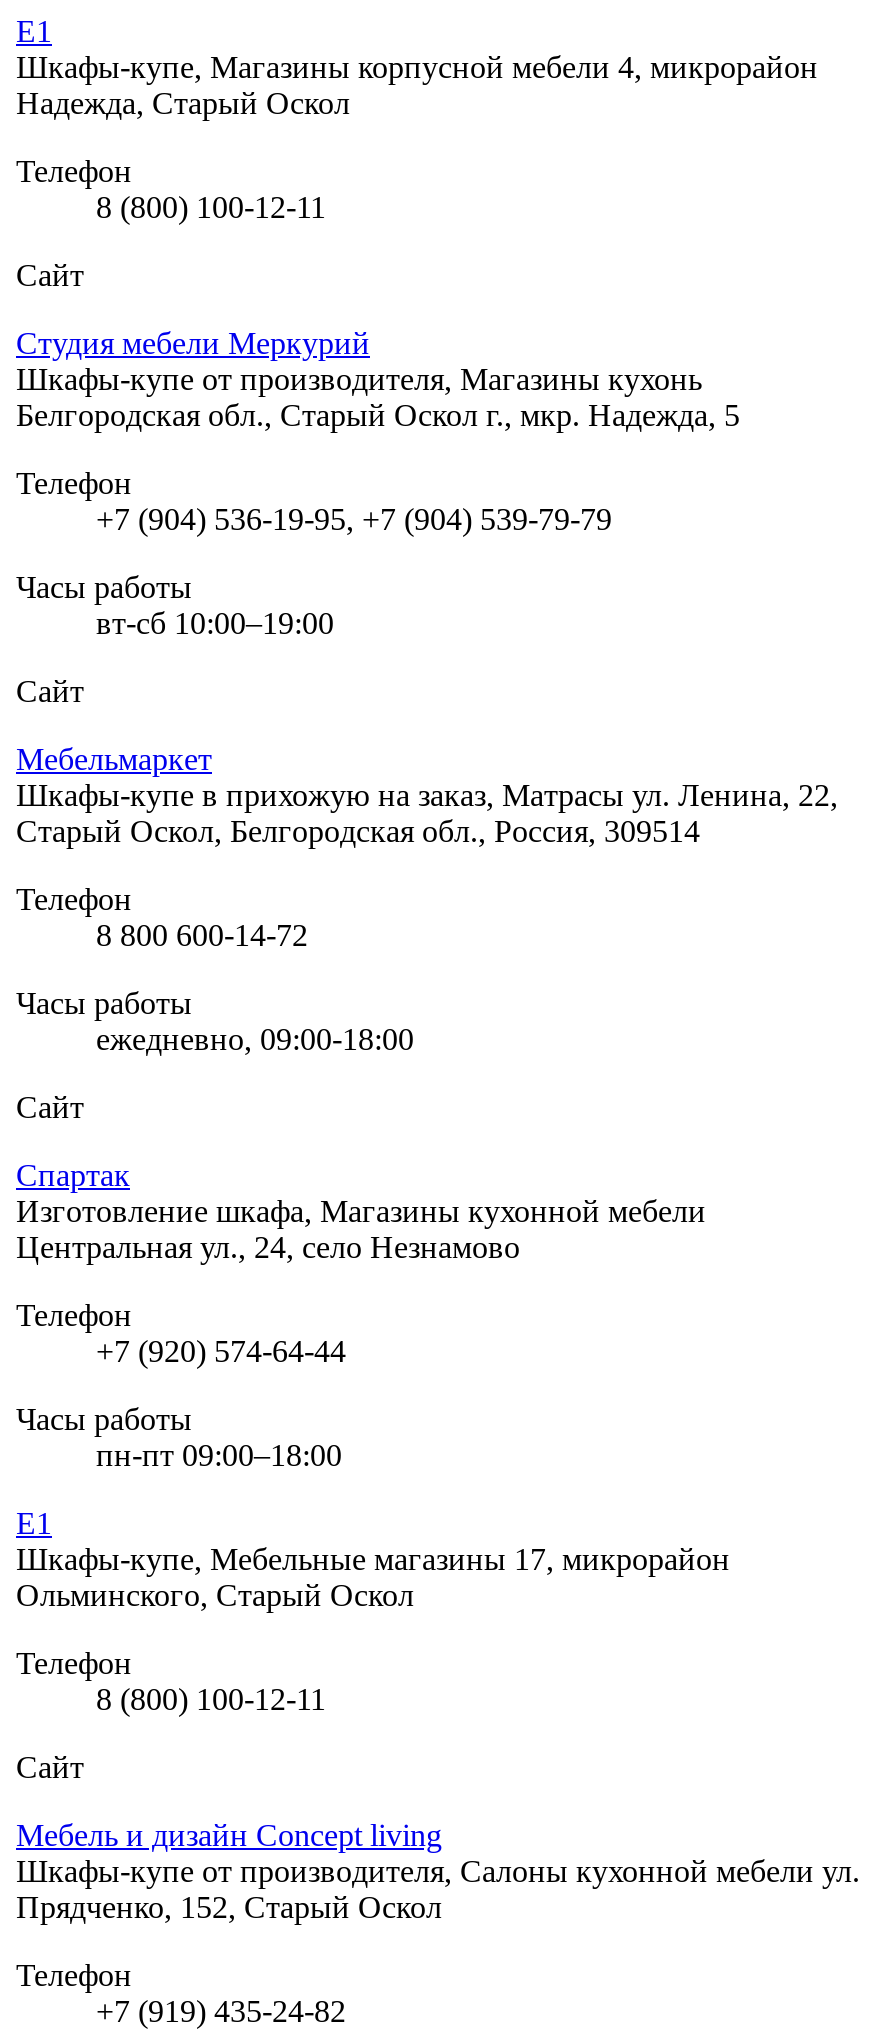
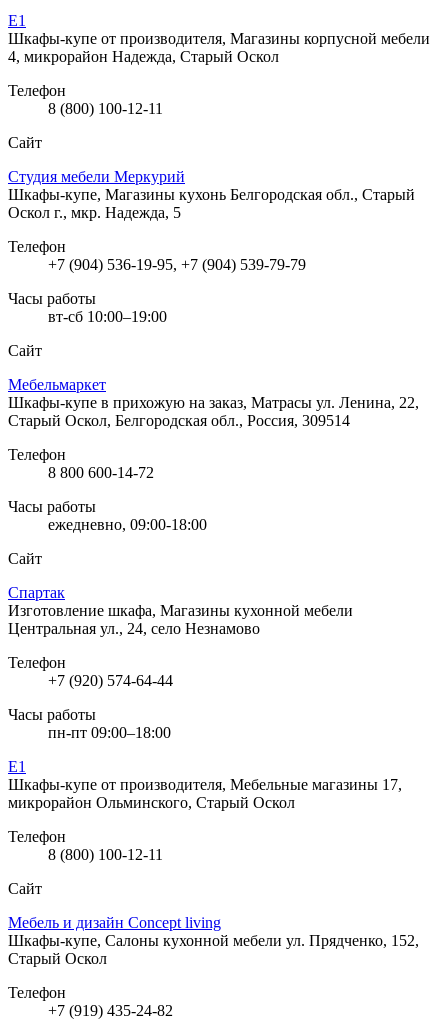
- Шкафы-купе, Магазины корпусной мебели 4, микрорайон
- Надежда, Старый Оскол
+ Шкафы-купе от производителя, Магазины корпусной мебели
+ 4, микрорайон Надежда, Старый Оскол

- Шкафы-купе от производителя, Магазины кухонь
- Белгородская обл., Старый Оскол г., мкр. Надежда, 5
+ Шкафы-купе, Магазины кухонь Белгородская обл., Старый
+ Оскол г., мкр. Надежда, 5

- Шкафы-купе, Мебельные магазины 17, микрорайон
- Ольминского, Старый Оскол
+ Шкафы-купе от производителя, Мебельные магазины 17,
+ микрорайон Ольминского, Старый Оскол

- Шкафы-купе от производителя, Салоны кухонной мебели ул.
- Прядченко, 152, Старый Оскол
+ Шкафы-купе, Салоны кухонной мебели ул. Прядченко, 152,
+ Старый Оскол
